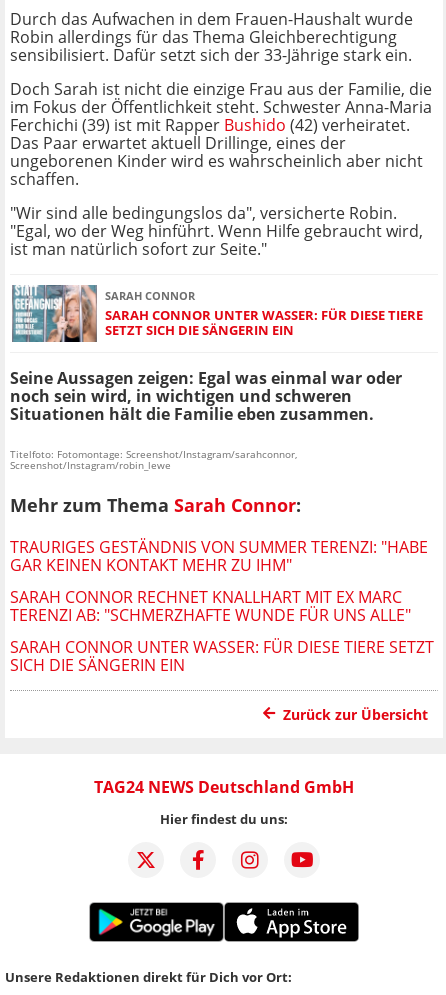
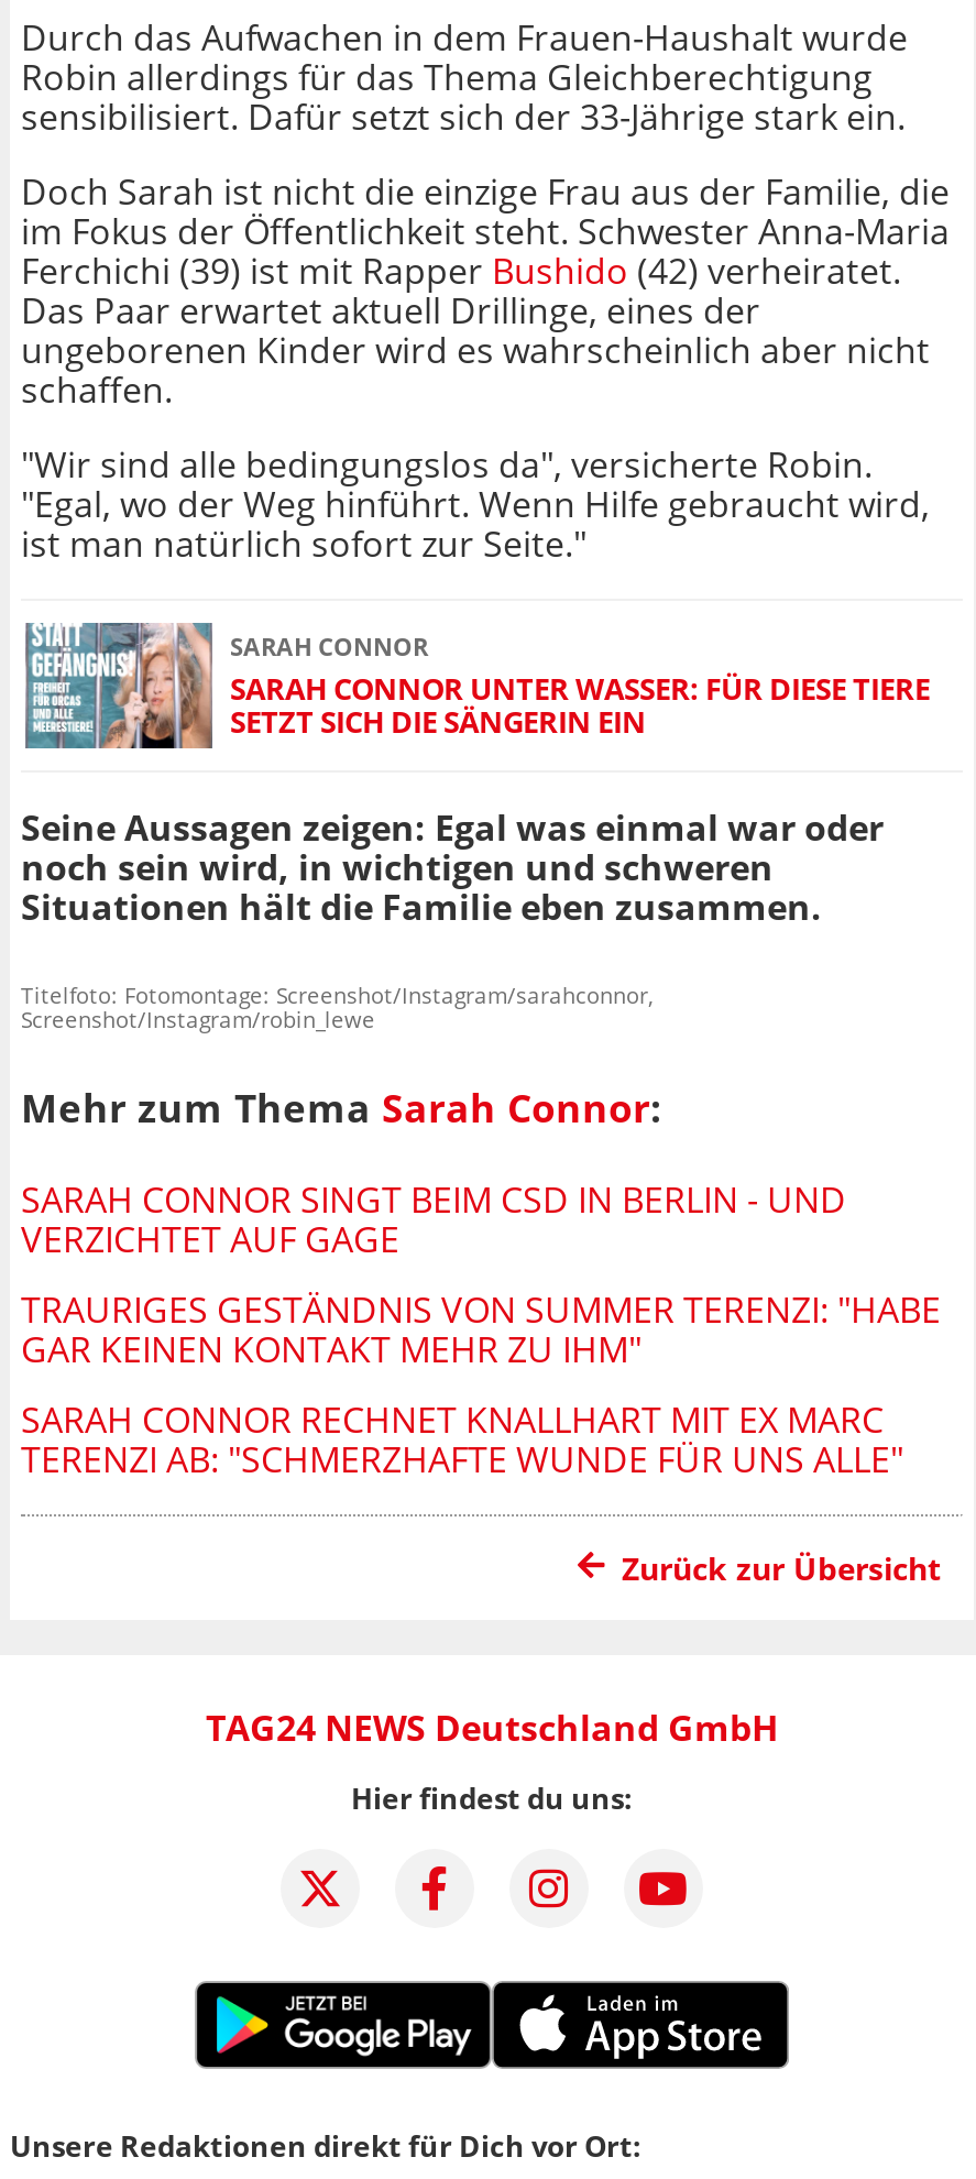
+ SARAH CONNOR SINGT BEIM CSD IN BERLIN - UND
+ VERZICHTET AUF GAGE

moved down: TRAURIGES GESTÄNDNIS VON SUMMER TERENZI: "HABE | GAR KEINEN KONTAKT MEHR ZU IHM" | SARAH CONNOR RECHNET KNALLHART MIT EX MARC | TERENZI AB: "SCHMERZHAFTE WUNDE FÜR UNS ALLE"

- SARAH CONNOR UNTER WASSER: FÜR DIESE TIERE SETZT
- SICH DIE SÄNGERIN EIN
